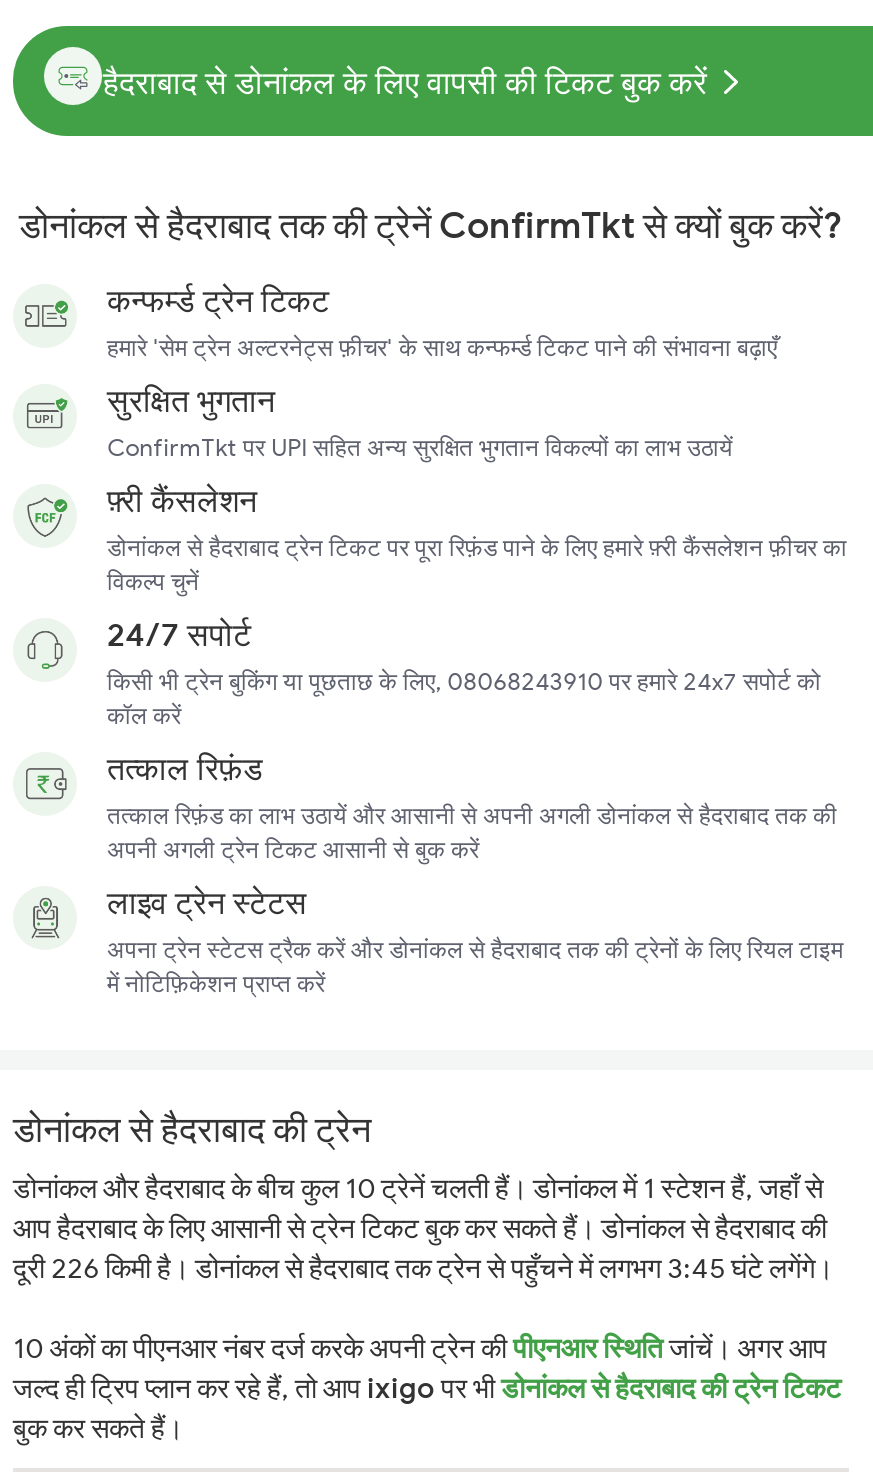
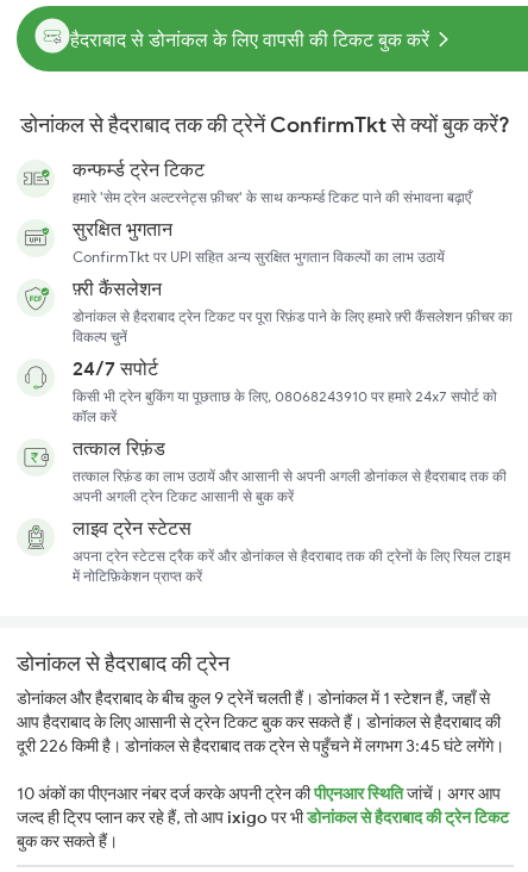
- डोनांकल और हैदराबाद के बीच कुल 10 ट्रेनें चलती हैं। डोनांकल में 1 स्टेशन हैं, जहाँ से
+ डोनांकल और हैदराबाद के बीच कुल 9 ट्रेनें चलती हैं। डोनांकल में 1 स्टेशन हैं, जहाँ से
